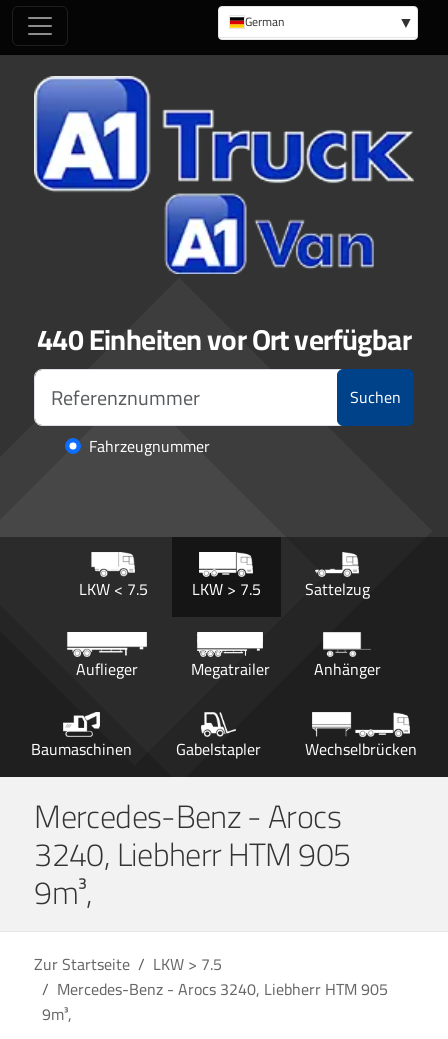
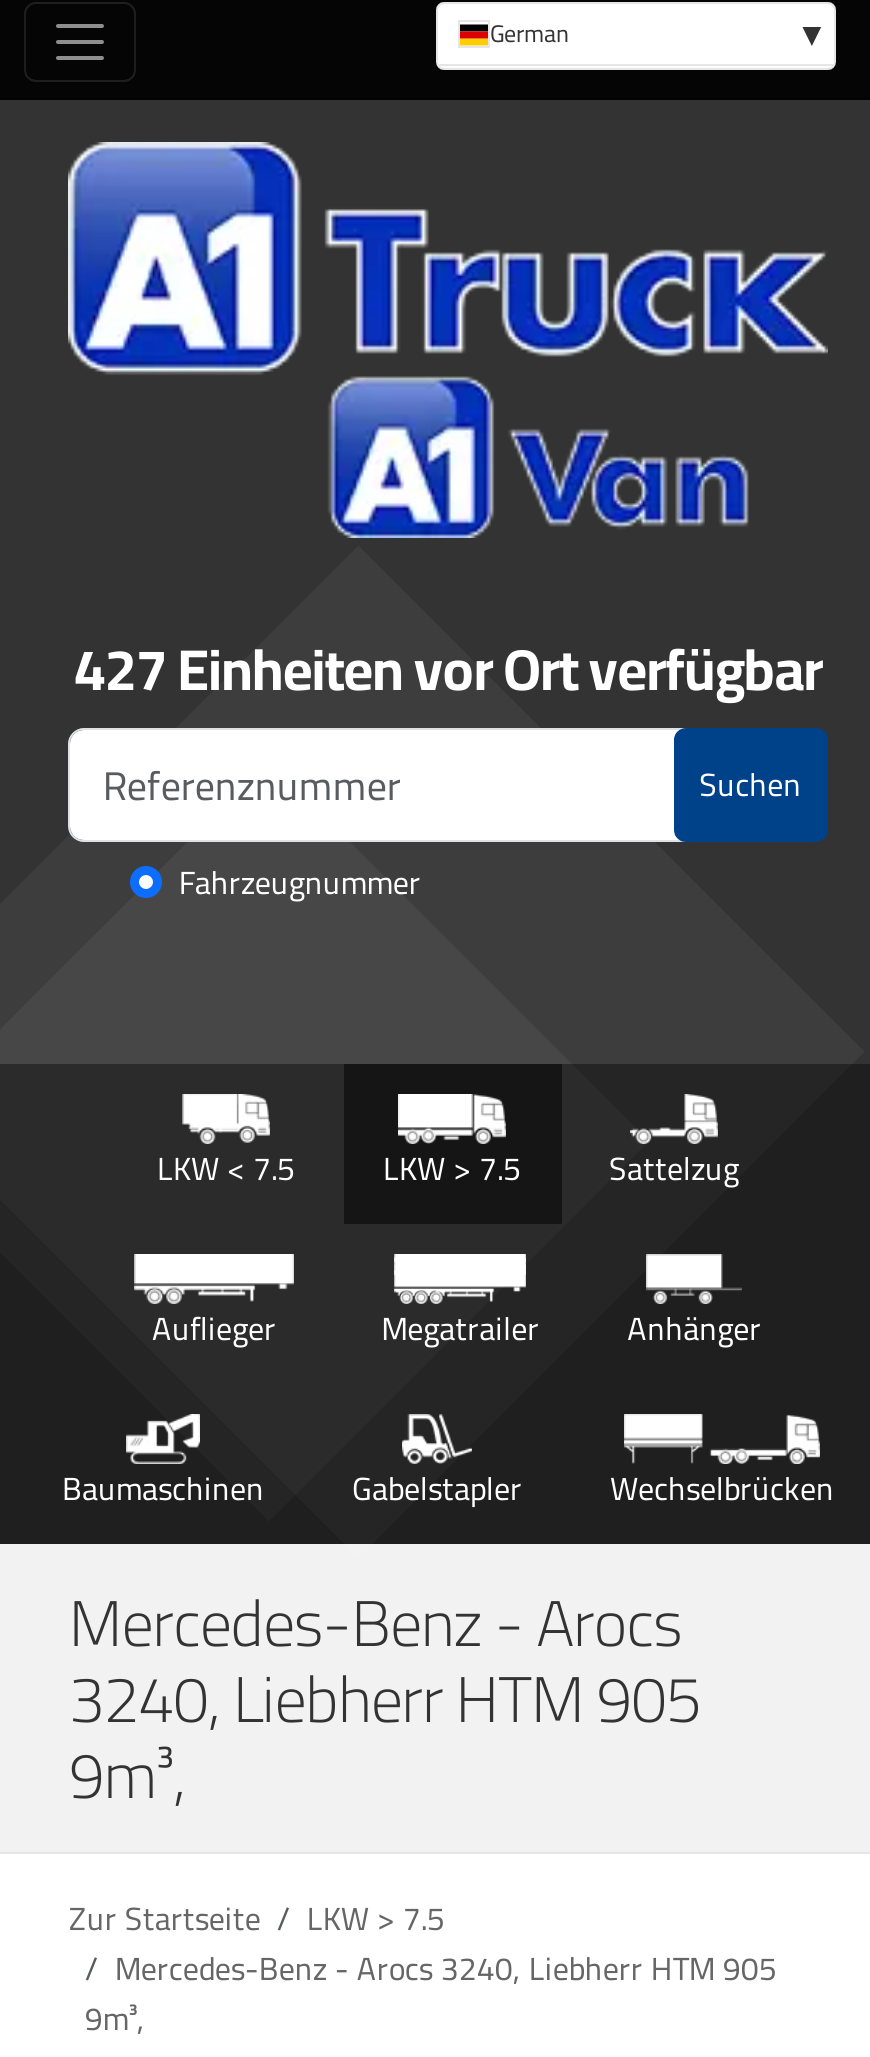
- 440 Einheiten vor Ort verfügbar
+ 427 Einheiten vor Ort verfügbar
